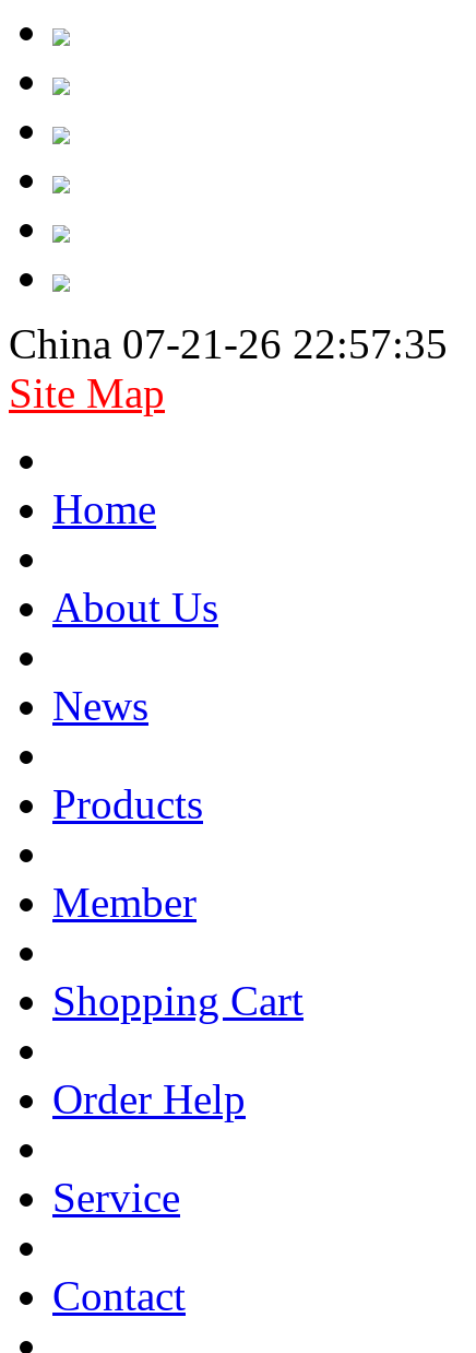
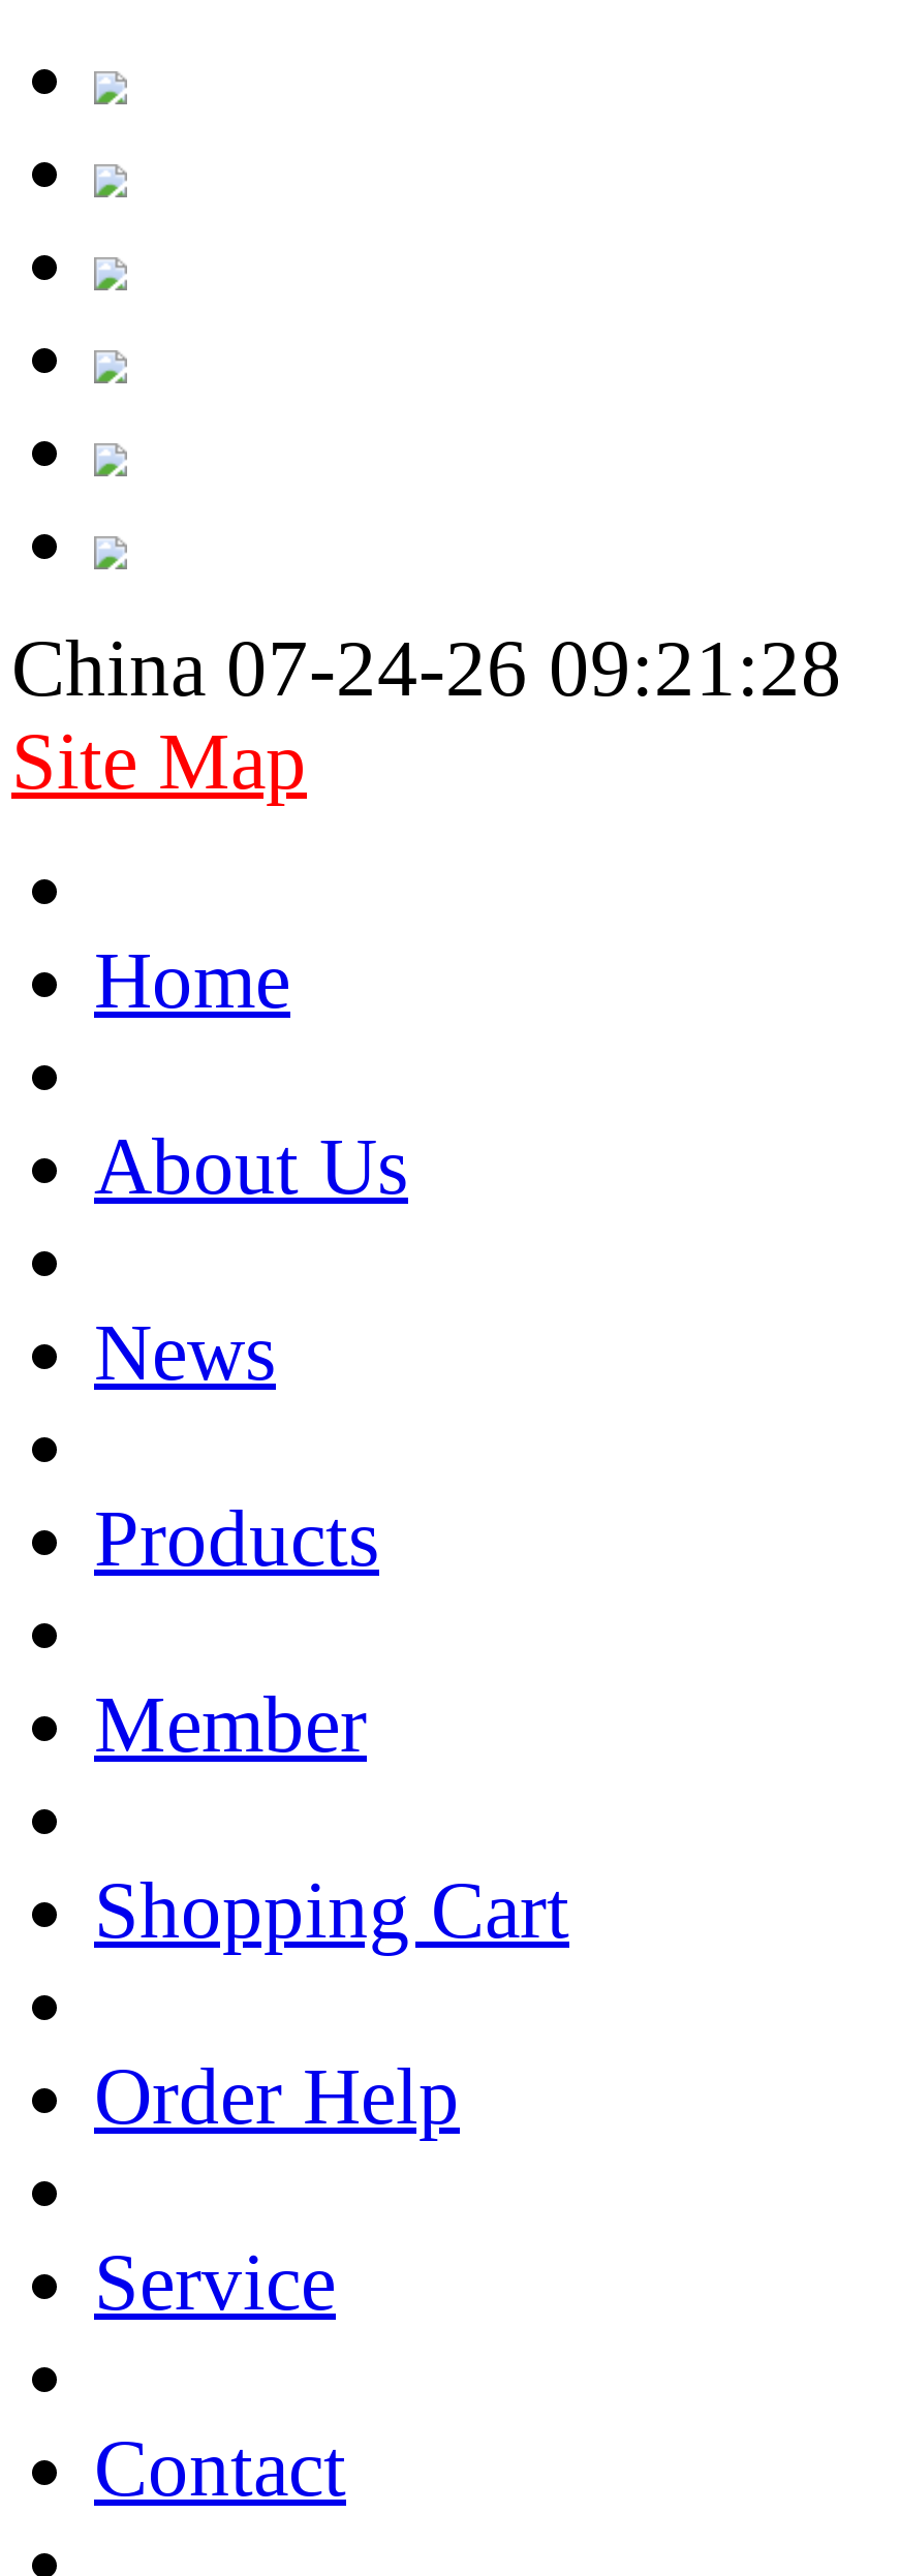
- China 07-21-26 22:57:35
+ China 07-24-26 09:21:28
